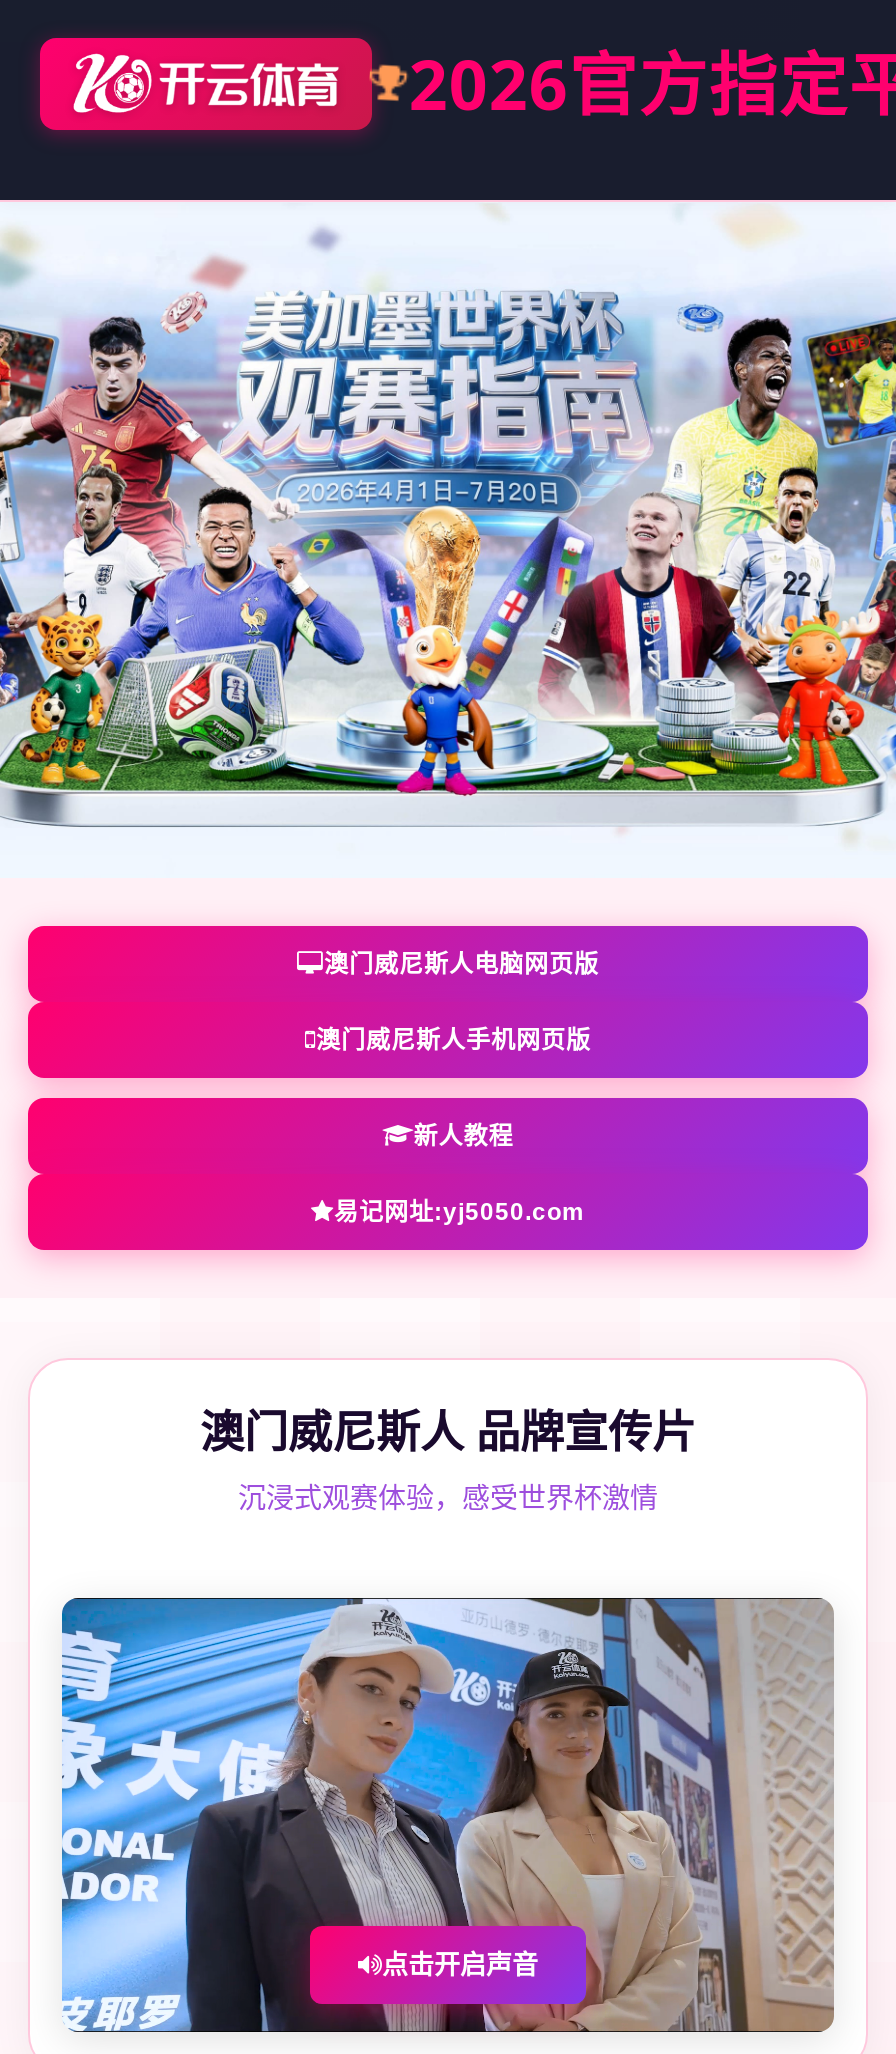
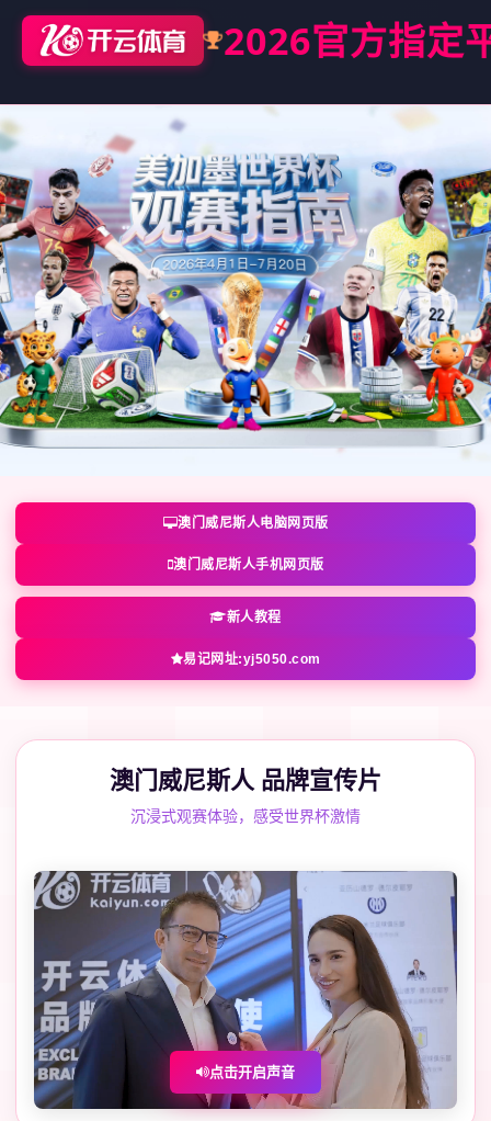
- [image]
+ [image]
